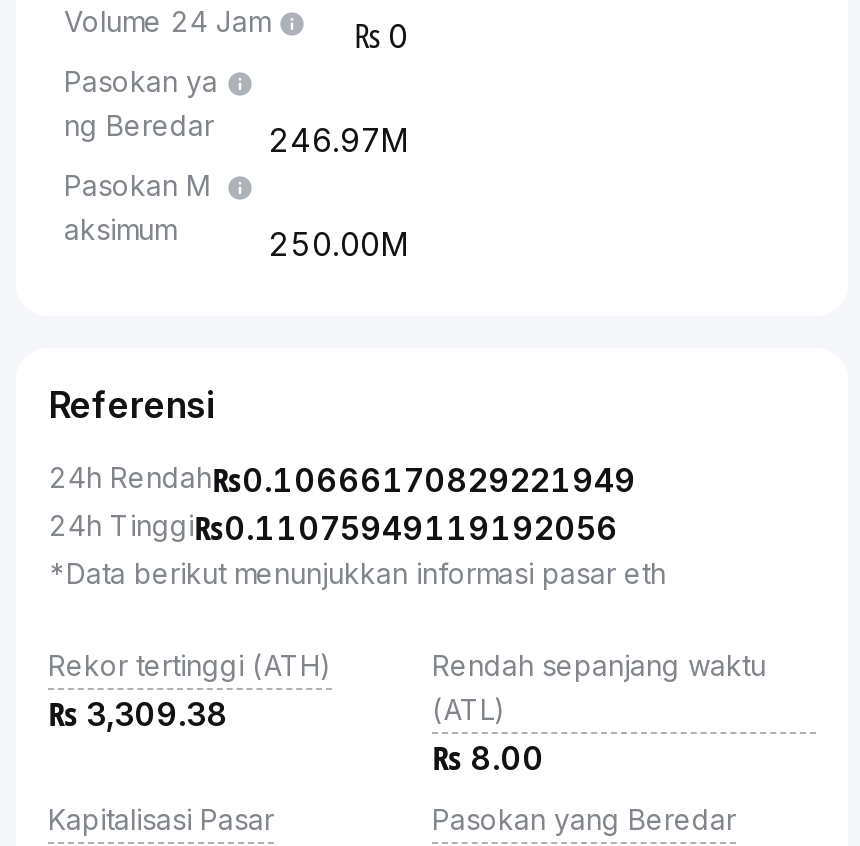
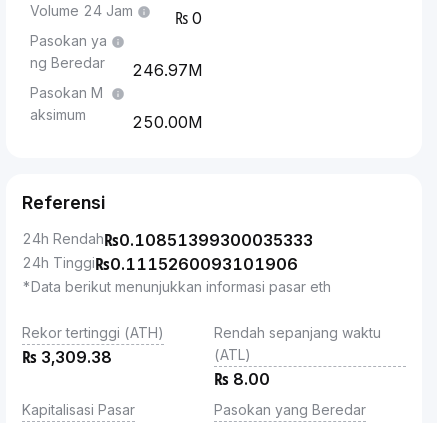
- 24h Rendah₨0.10666170829221949
+ 24h Rendah₨0.10851399300035333

- 24h Tinggi₨0.11075949119192056
+ 24h Tinggi₨0.1115260093101906
